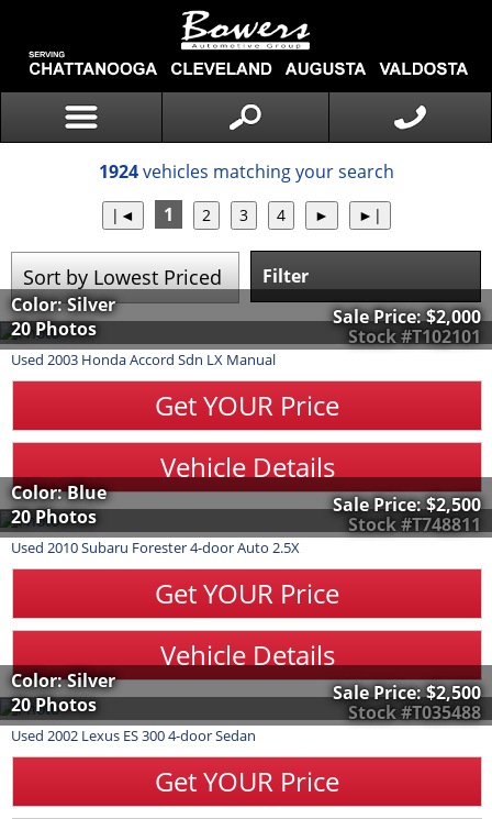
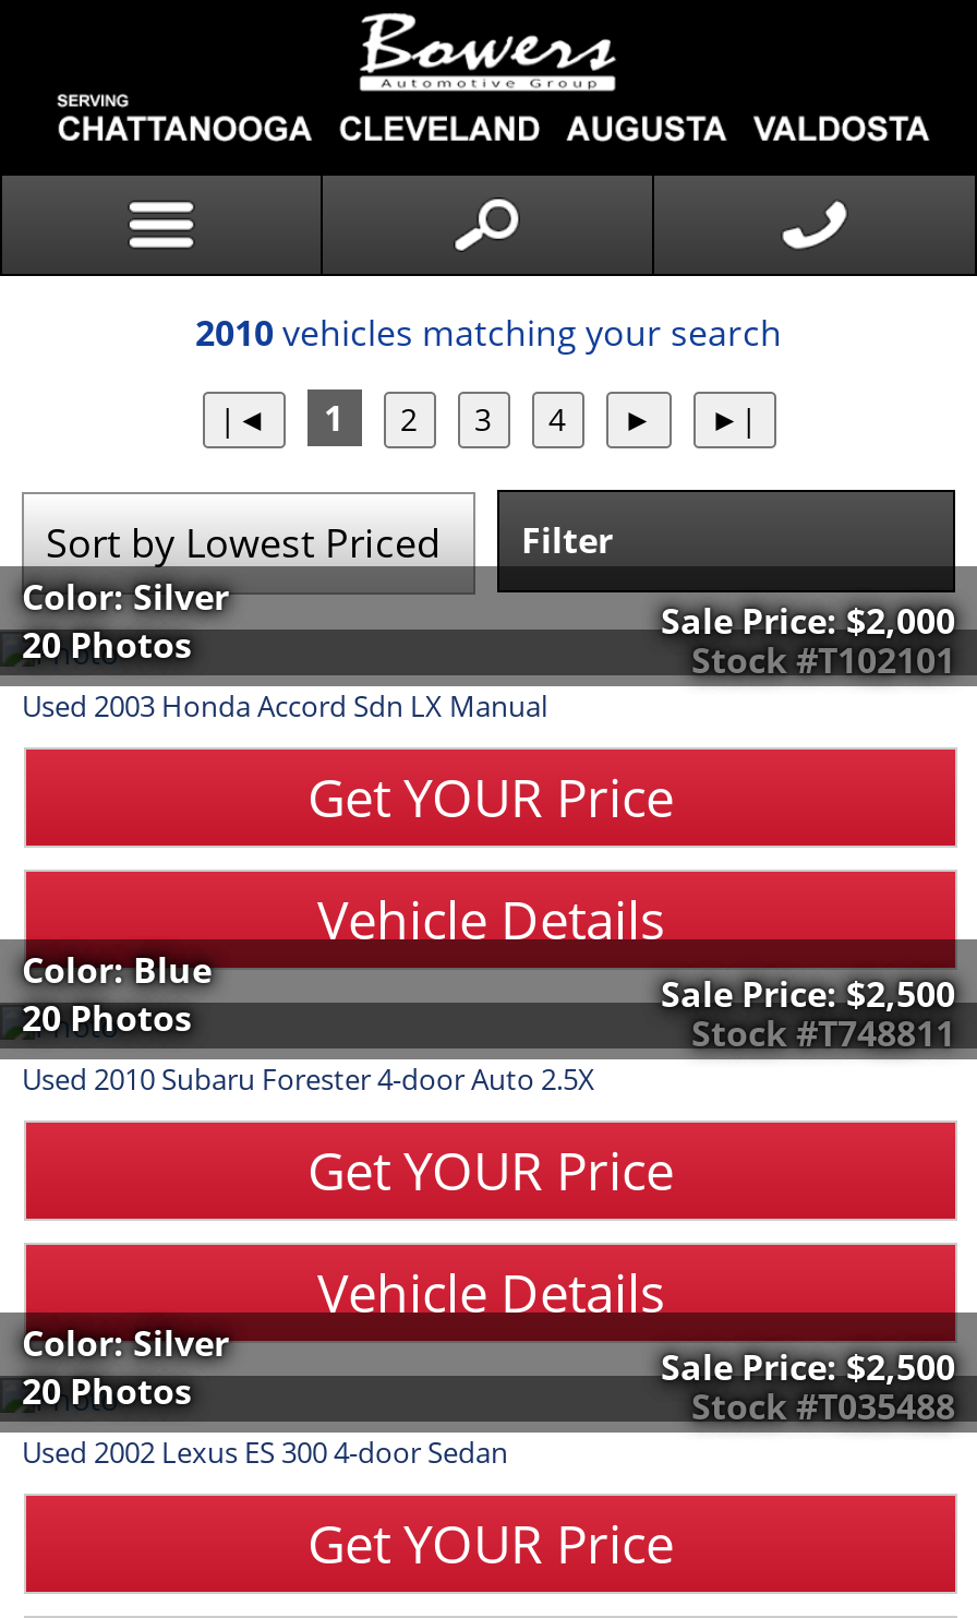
- 1924 vehicles matching your search
+ 2010 vehicles matching your search
